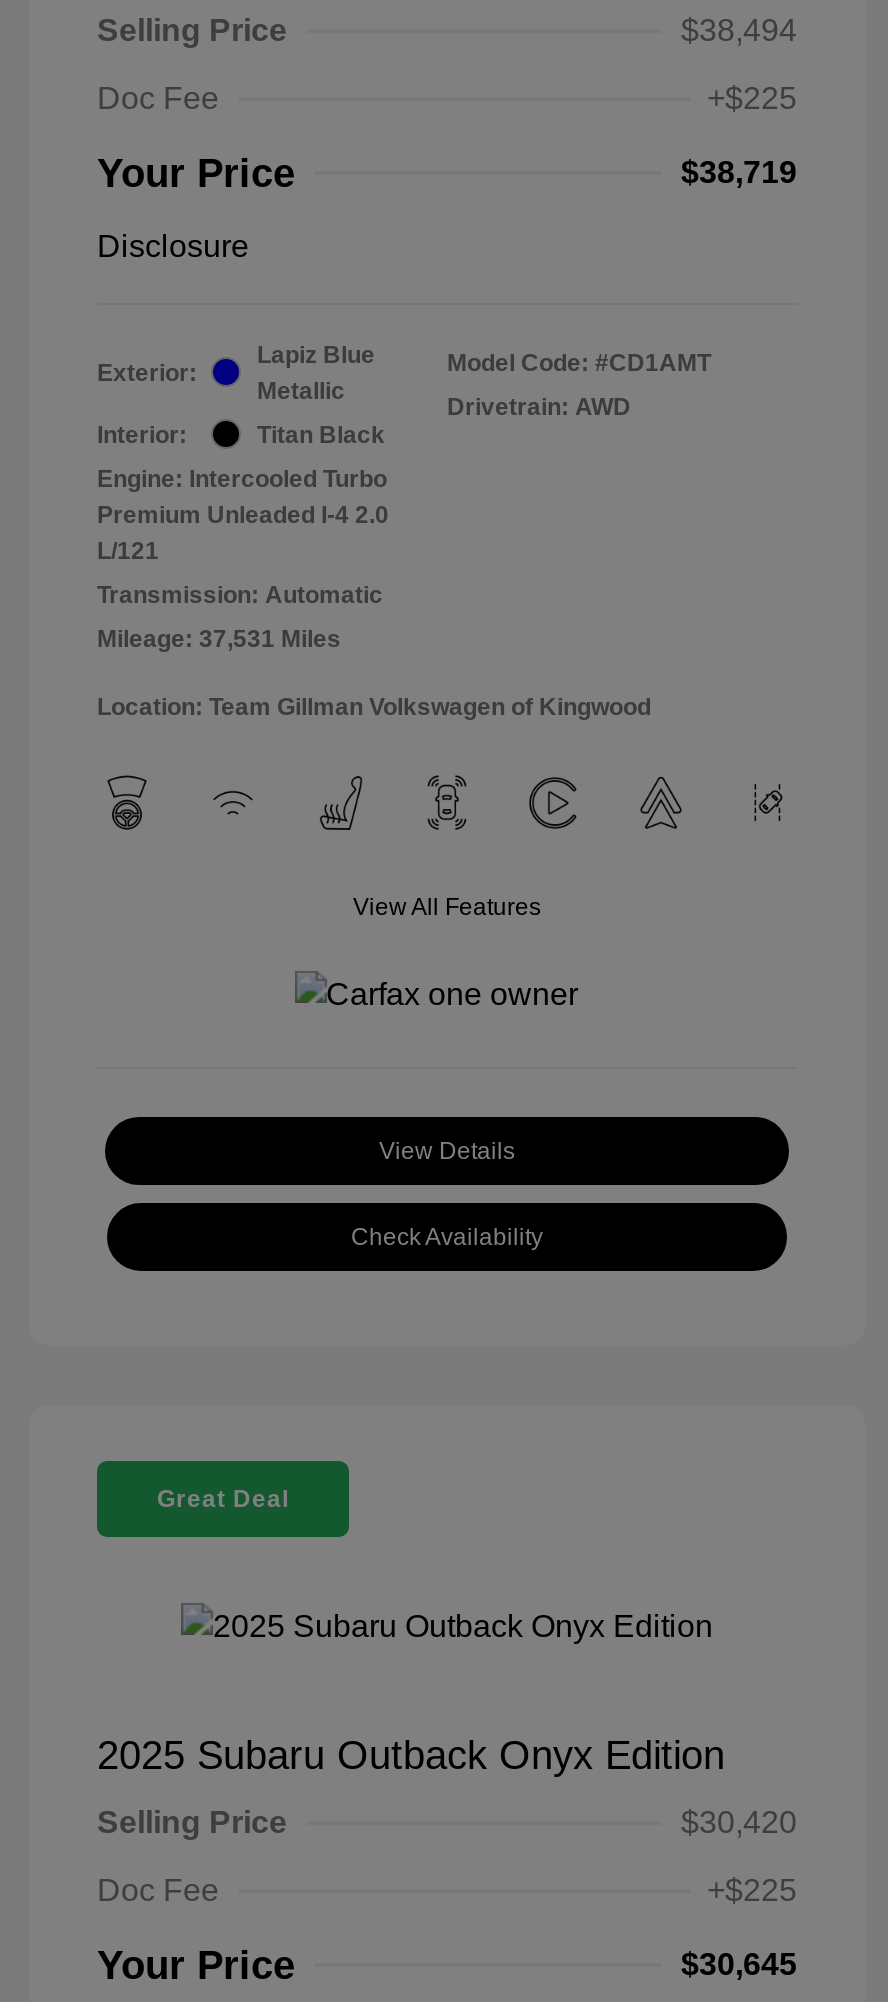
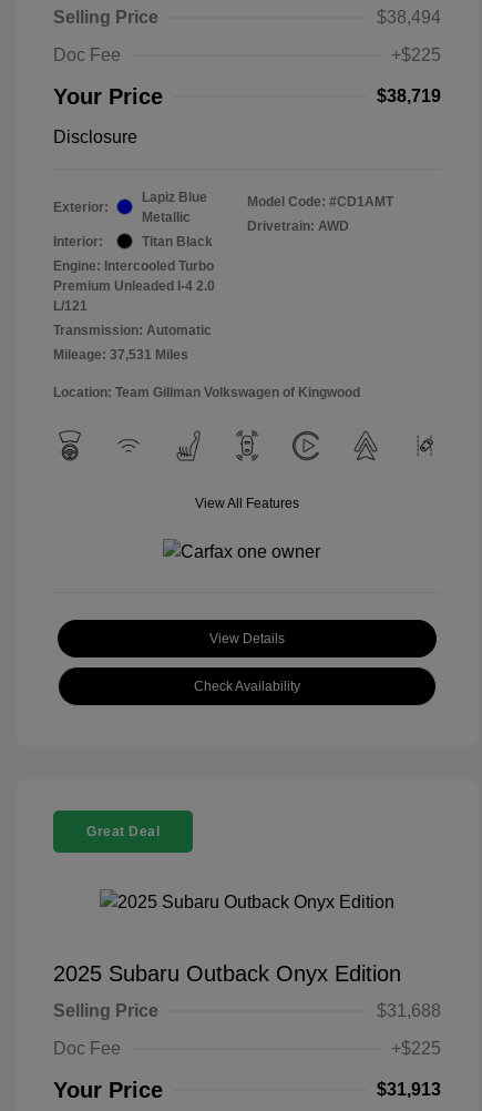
- $30,420
+ $31,688

- $30,645
+ $31,913
